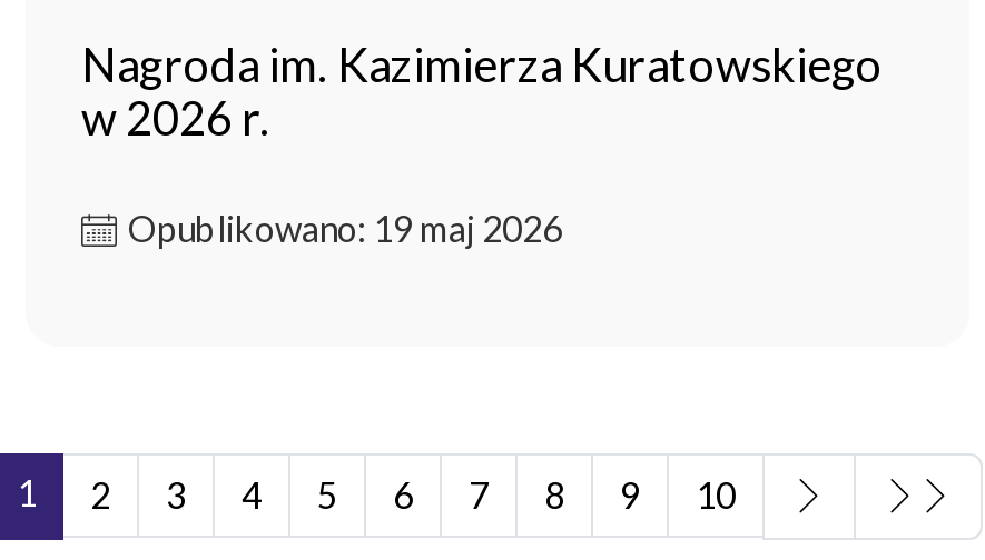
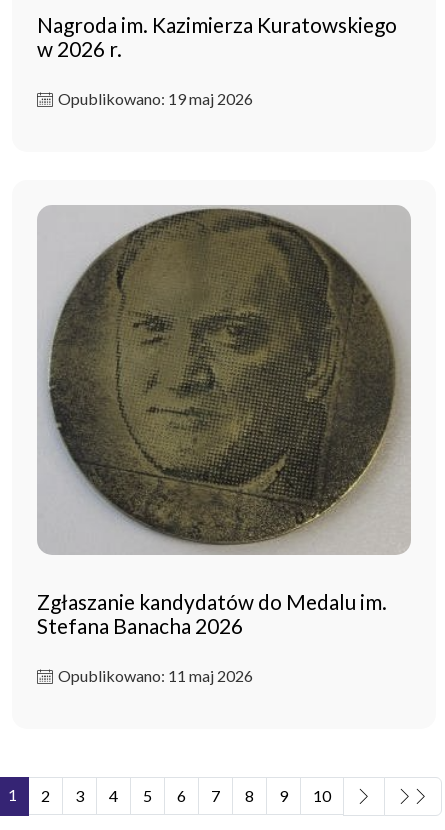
+ [image]
+ Zgłaszanie kandydatów do Medalu im.
+ Stefana Banacha 2026
+ Opublikowano: 11 maj 2026
